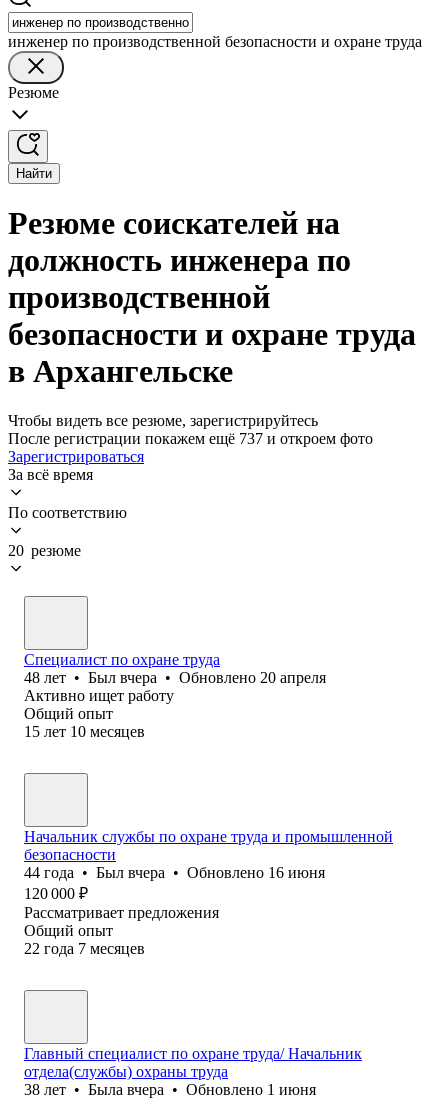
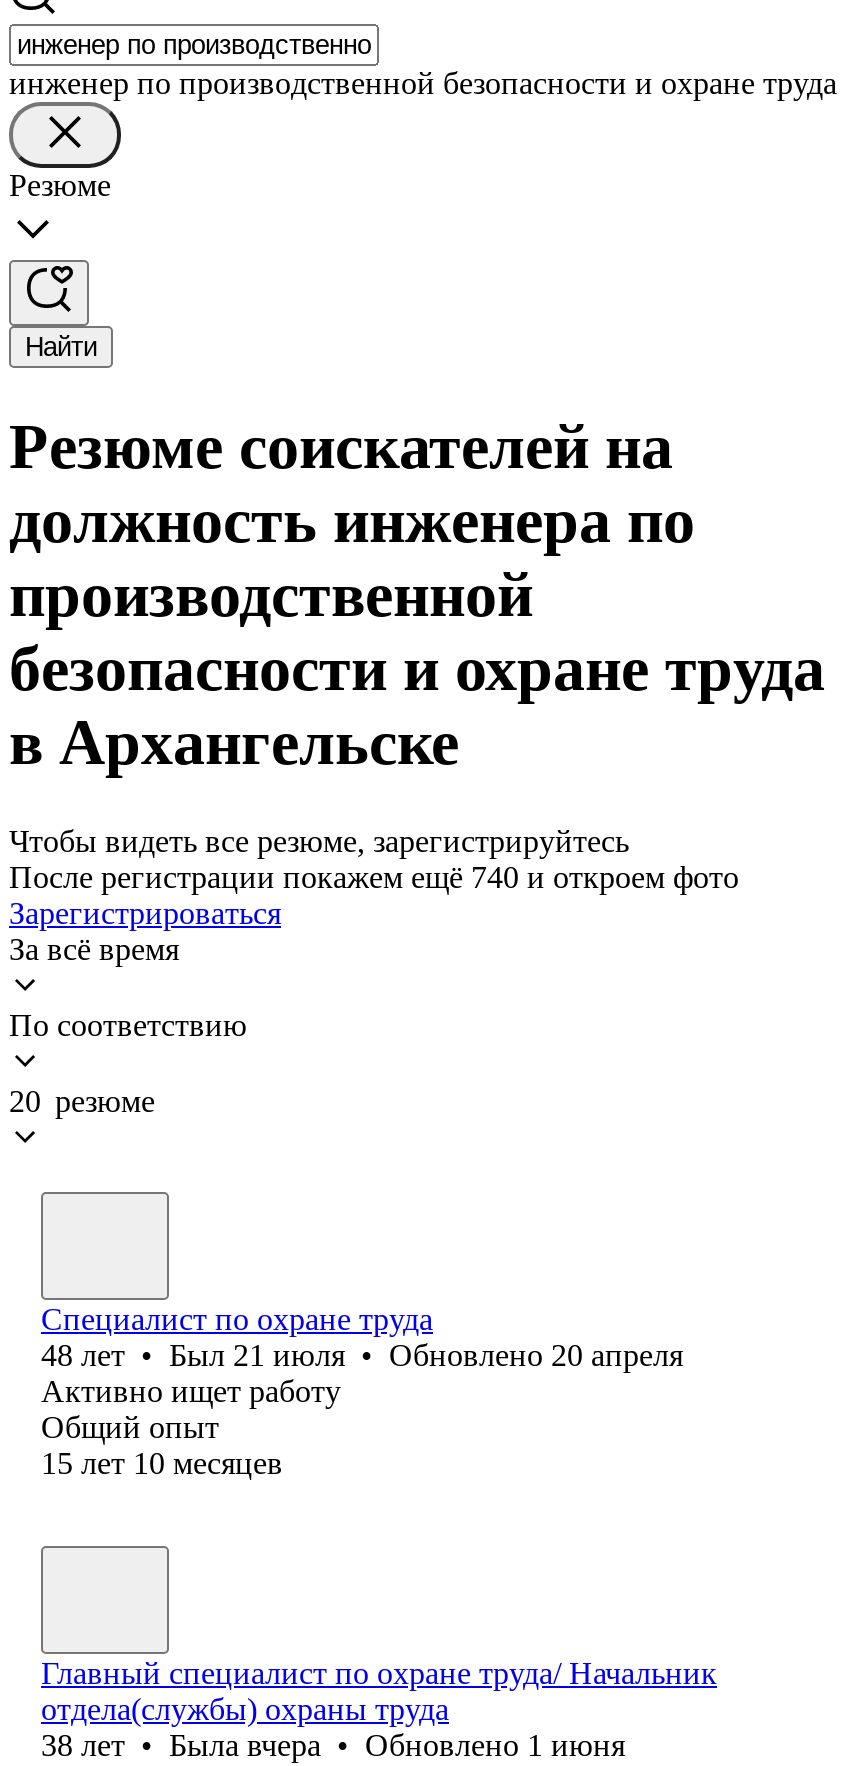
- После регистрации покажем ещё 737 и откроем фото
+ После регистрации покажем ещё 740 и откроем фото

- 48 лет • Был вчера • Обновлено 20 апреля
+ 48 лет • Был 21 июля • Обновлено 20 апреля

- Начальник службы по охране труда и промышленной
- безопасности
- 44 года • Был вчера • Обновлено 16 июня
- 120 000 ₽
- Рассматривает предложения
- Общий опыт
- 22 года 7 месяцев
